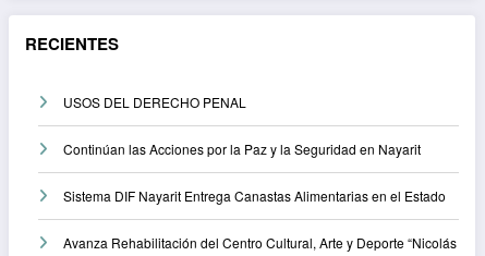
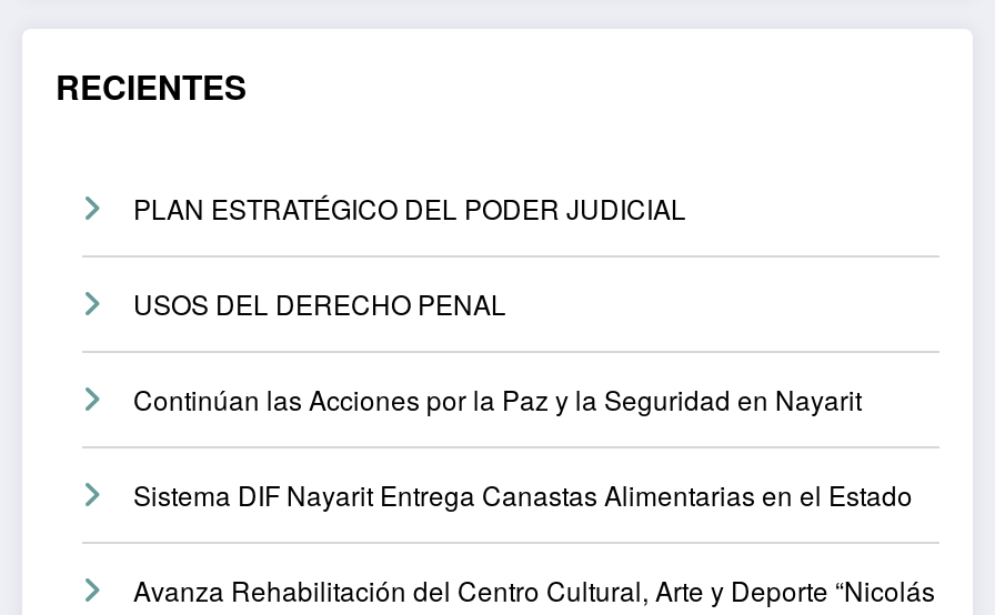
+ PLAN ESTRATÉGICO DEL PODER JUDICIAL
